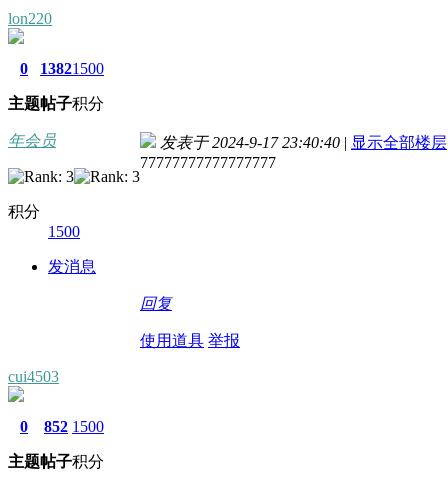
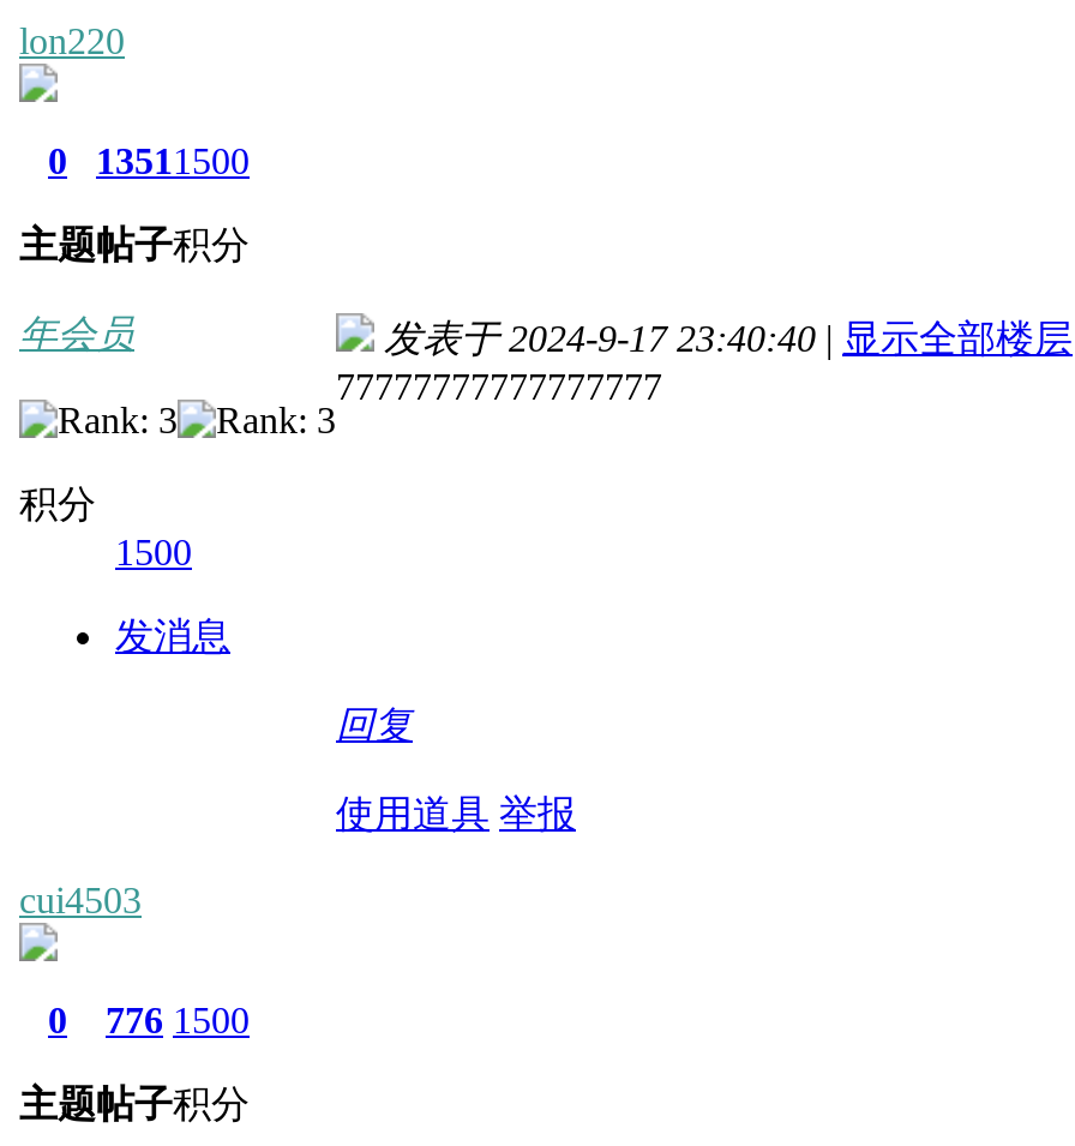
- 0 1382 1500
+ 0 1351 1500

- 0 852 1500
+ 0 776 1500
